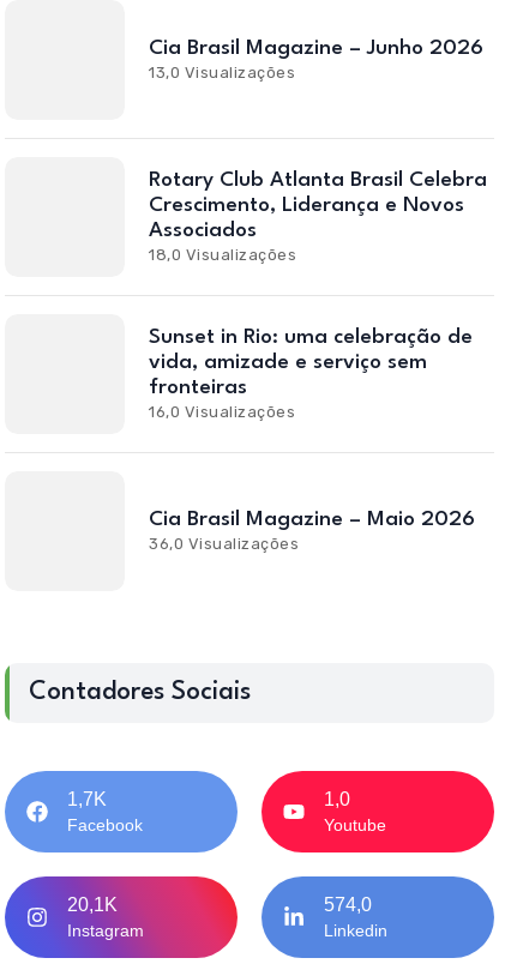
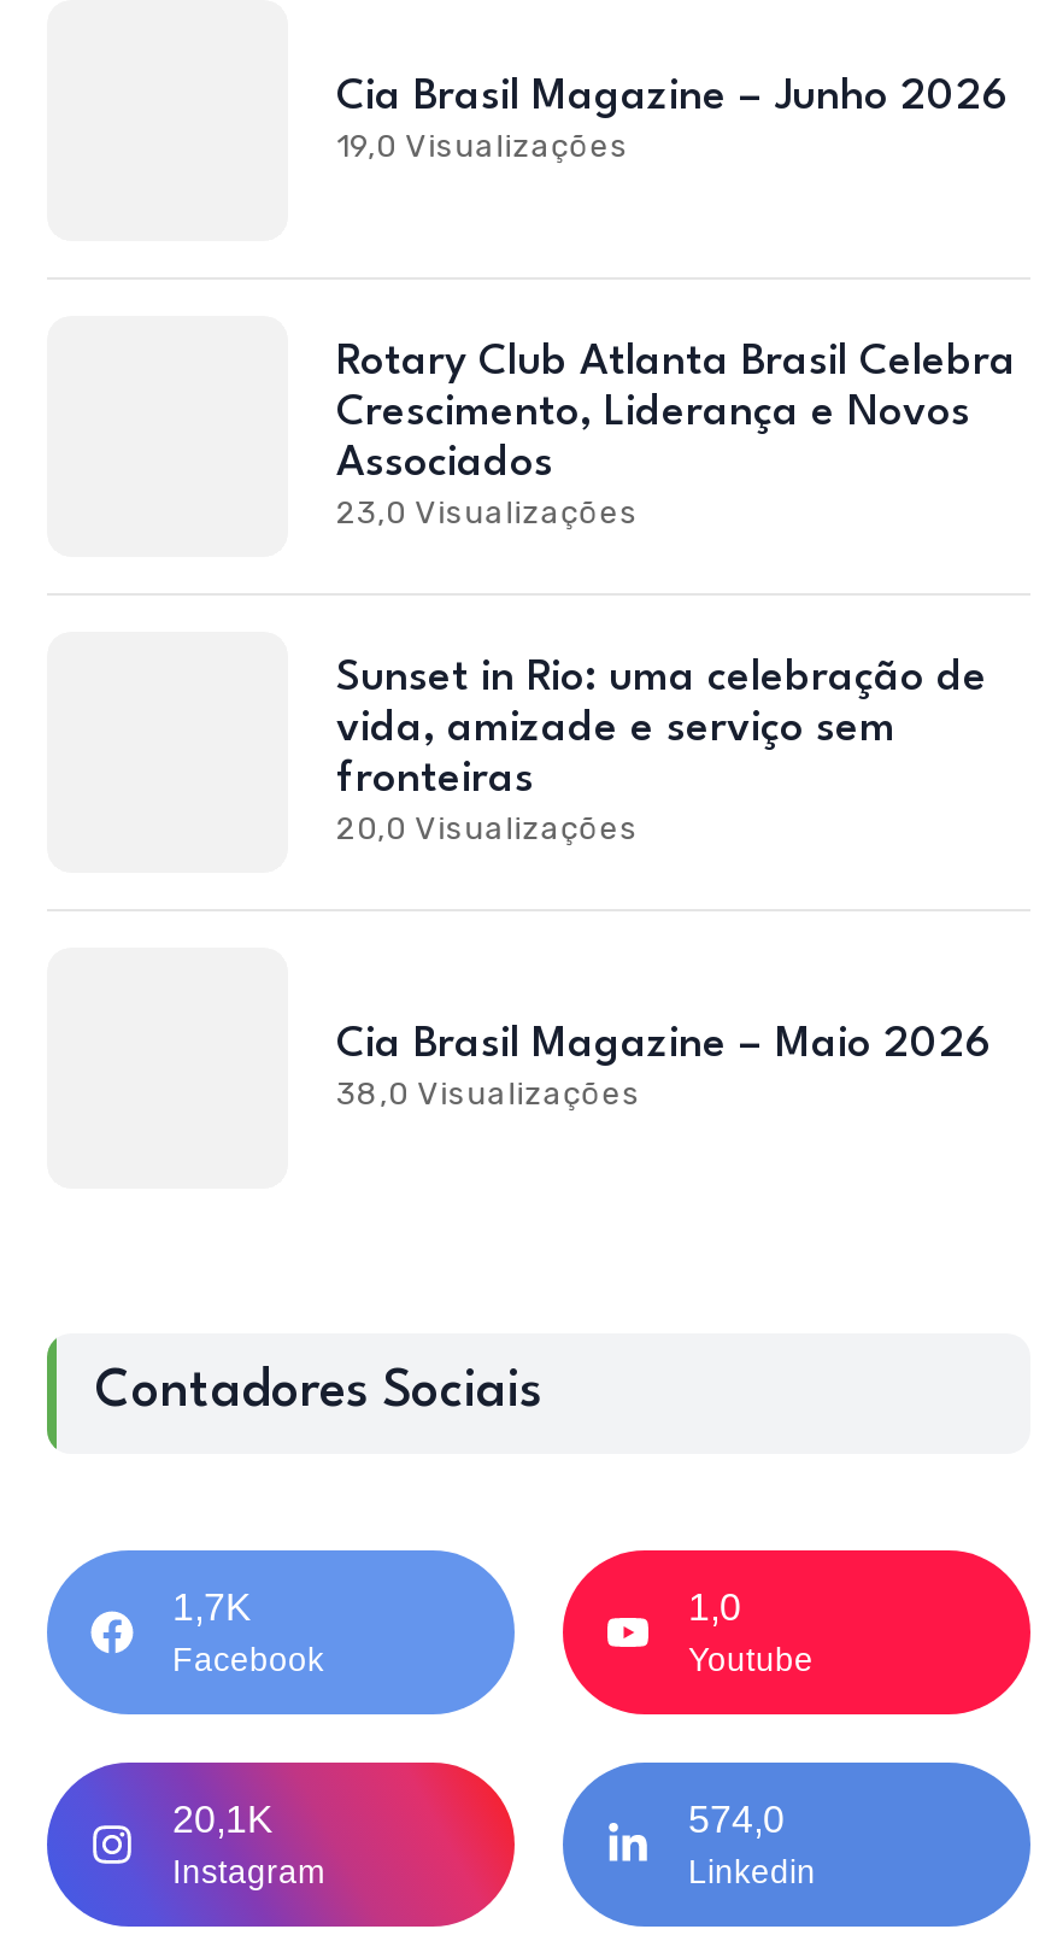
- 13,0 Visualizações
+ 19,0 Visualizações

- 18,0 Visualizações
+ 23,0 Visualizações

- 16,0 Visualizações
+ 20,0 Visualizações

- 36,0 Visualizações
+ 38,0 Visualizações
